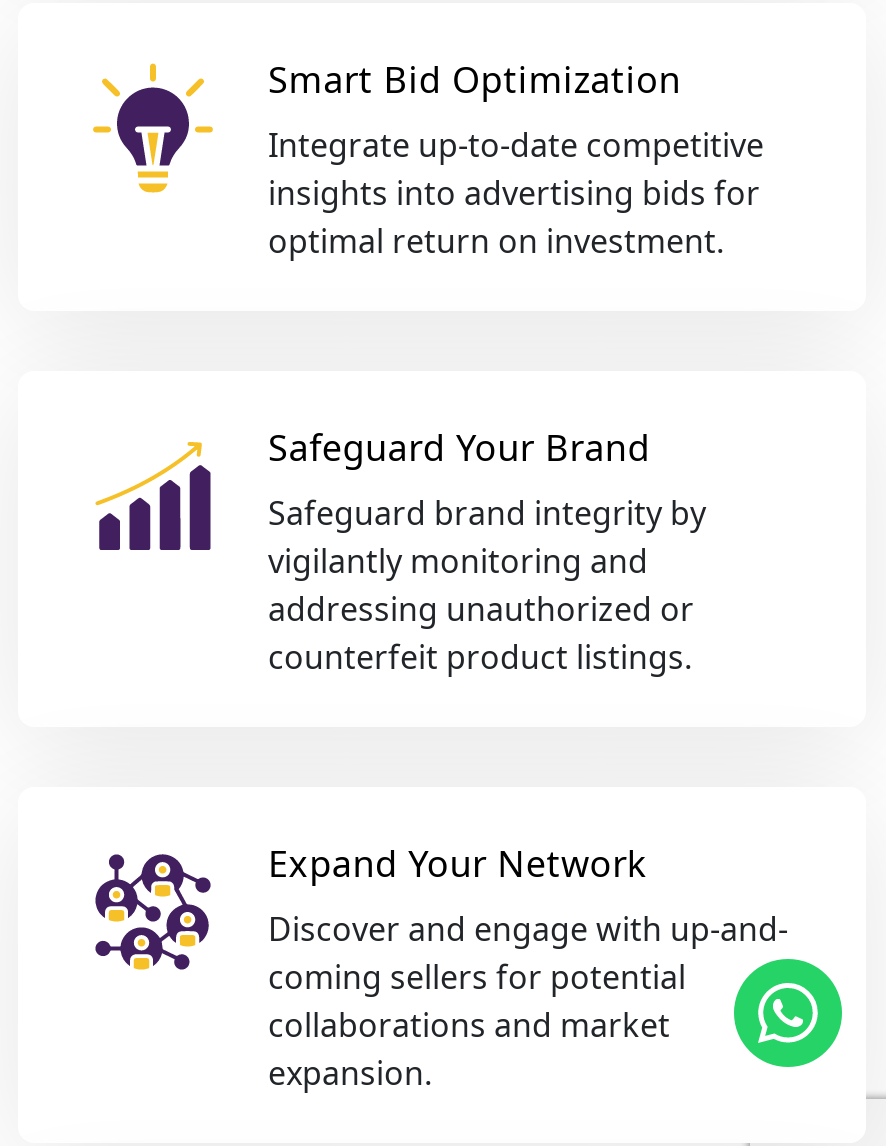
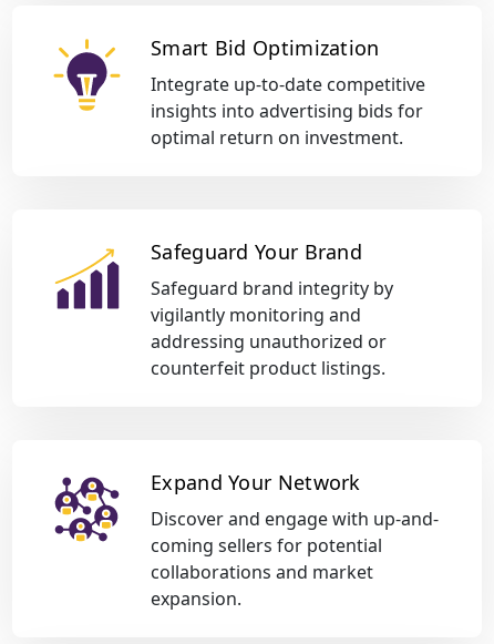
- [image]
